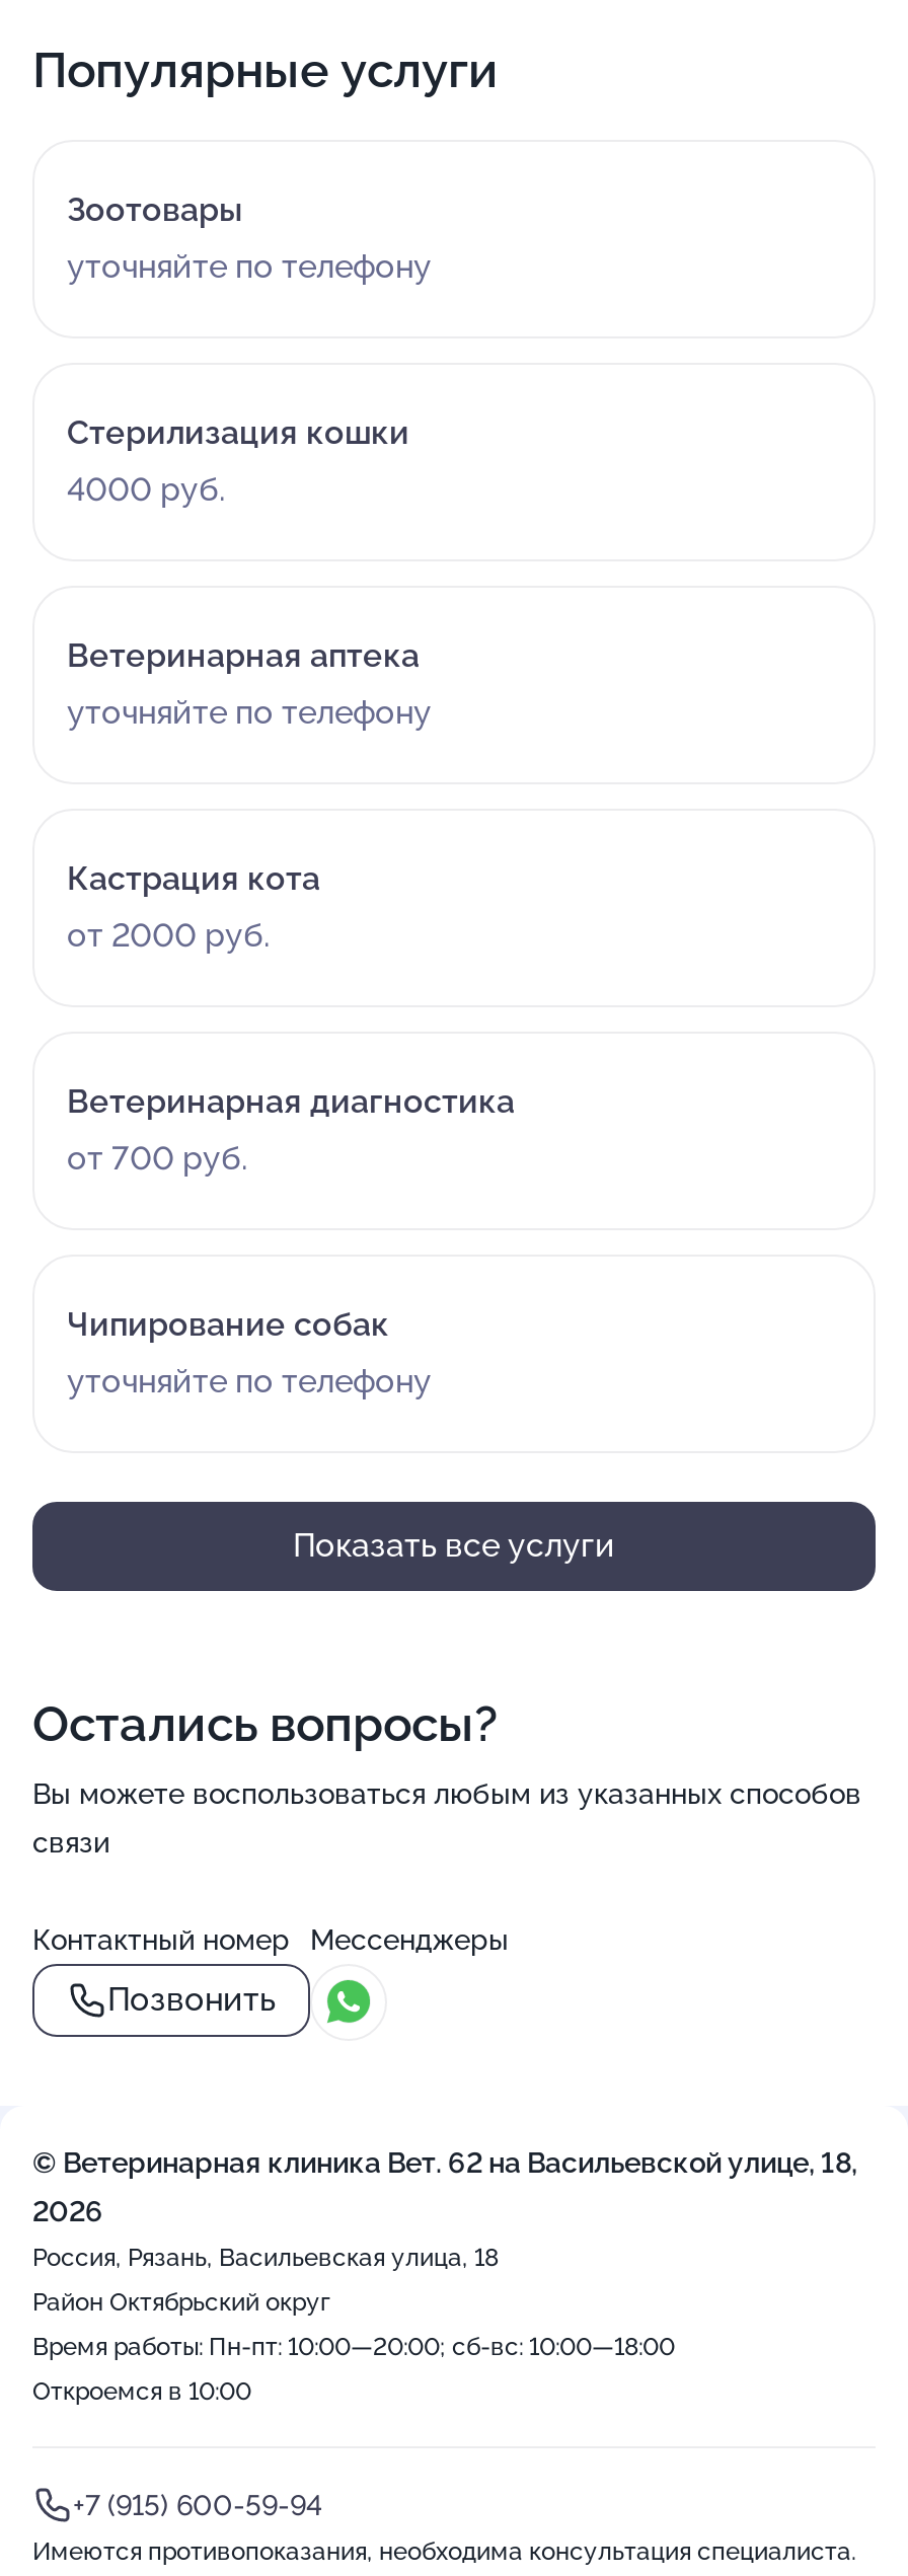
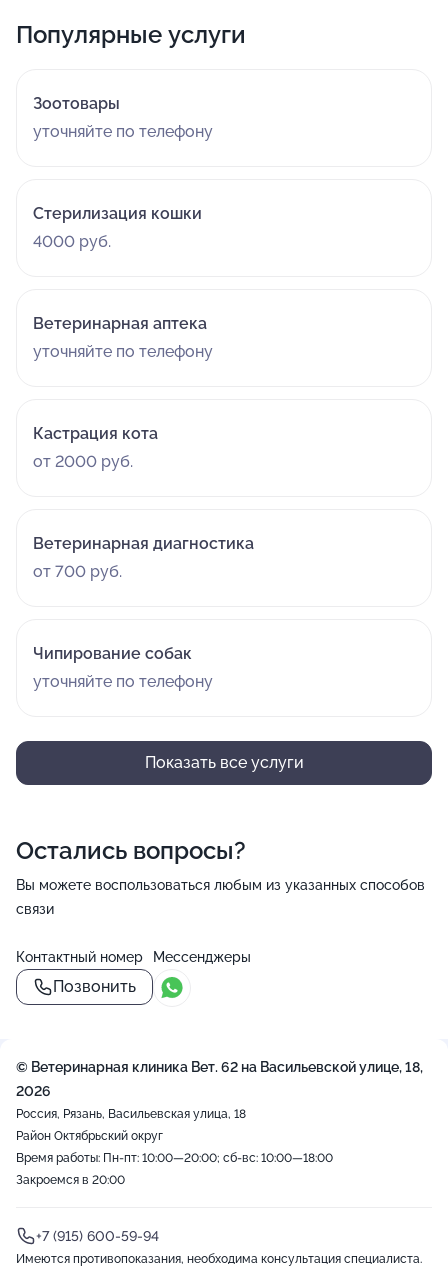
- Откроемся в 10:00
+ Закроемся в 20:00
